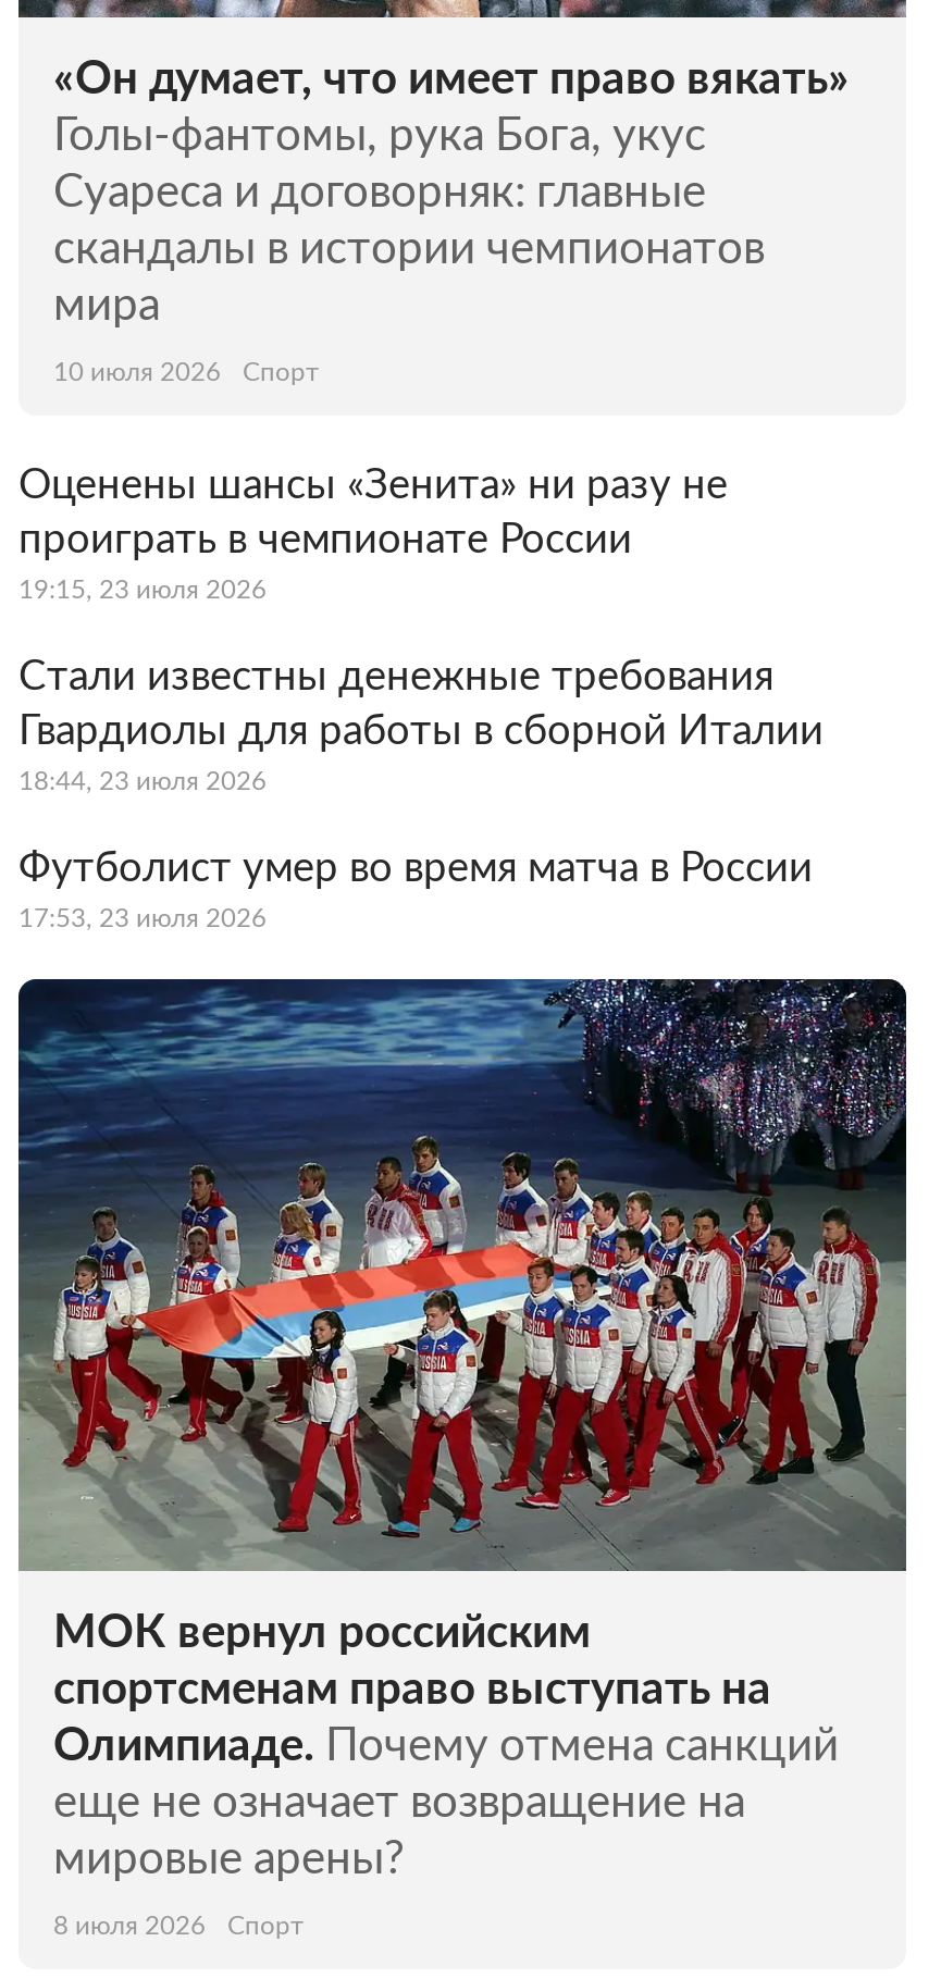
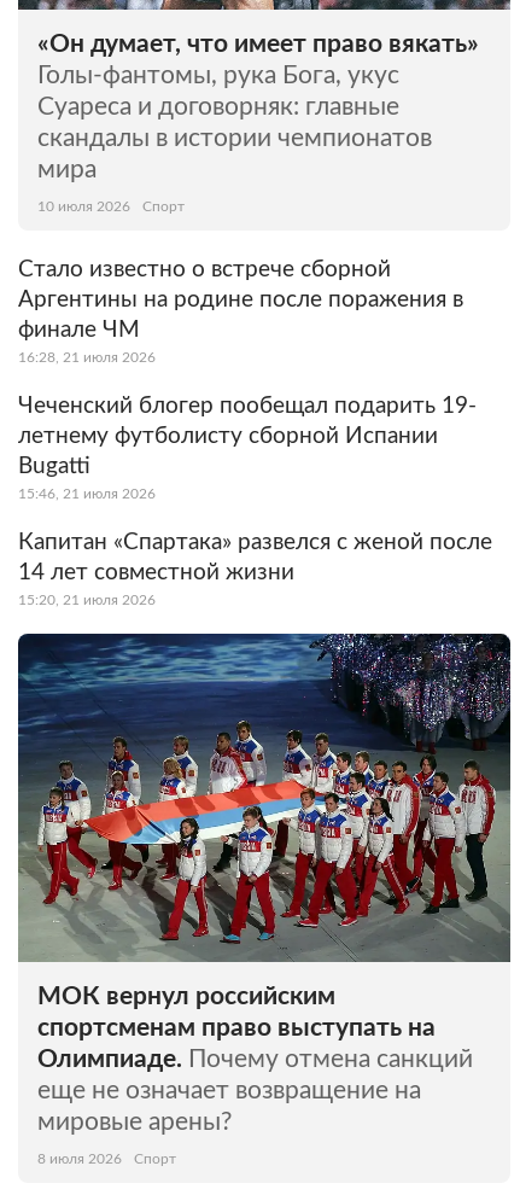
- Оценены шансы «Зенита» ни разу не
- проиграть в чемпионате России
- 19:15, 23 июля 2026
+ Стало известно о встрече сборной
+ Аргентины на родине после поражения в
+ финале ЧМ
+ 16:28, 21 июля 2026

- Стали известны денежные требования
- Гвардиолы для работы в сборной Италии
- 18:44, 23 июля 2026
+ Чеченский блогер пообещал подарить 19-
+ летнему футболисту сборной Испании
+ Bugatti
+ 15:46, 21 июля 2026

- Футболист умер во время матча в России
- 17:53, 23 июля 2026
+ Капитан «Спартака» развелся с женой после
+ 14 лет совместной жизни
+ 15:20, 21 июля 2026
